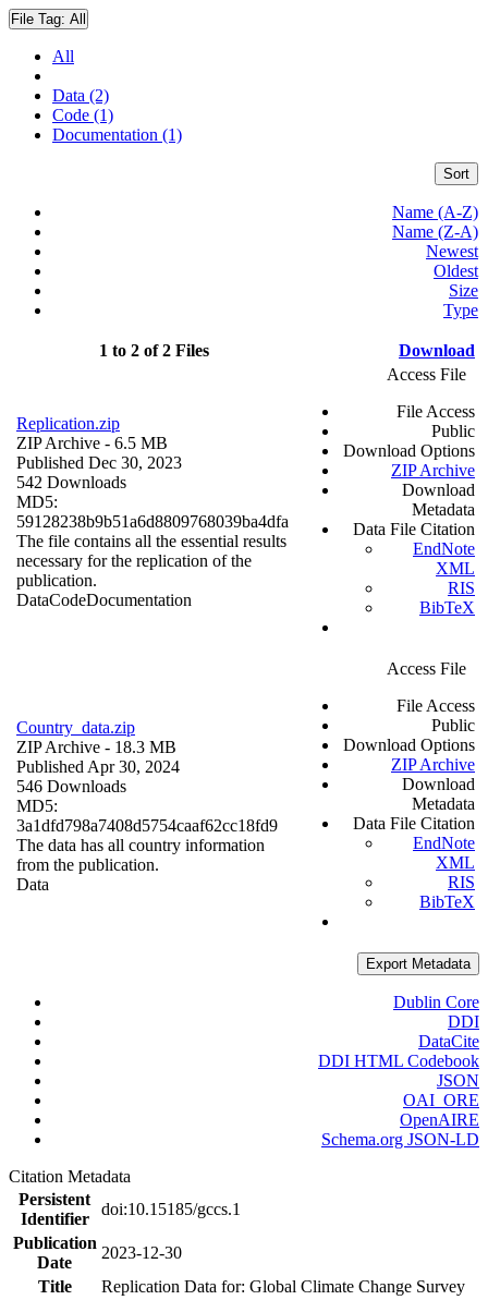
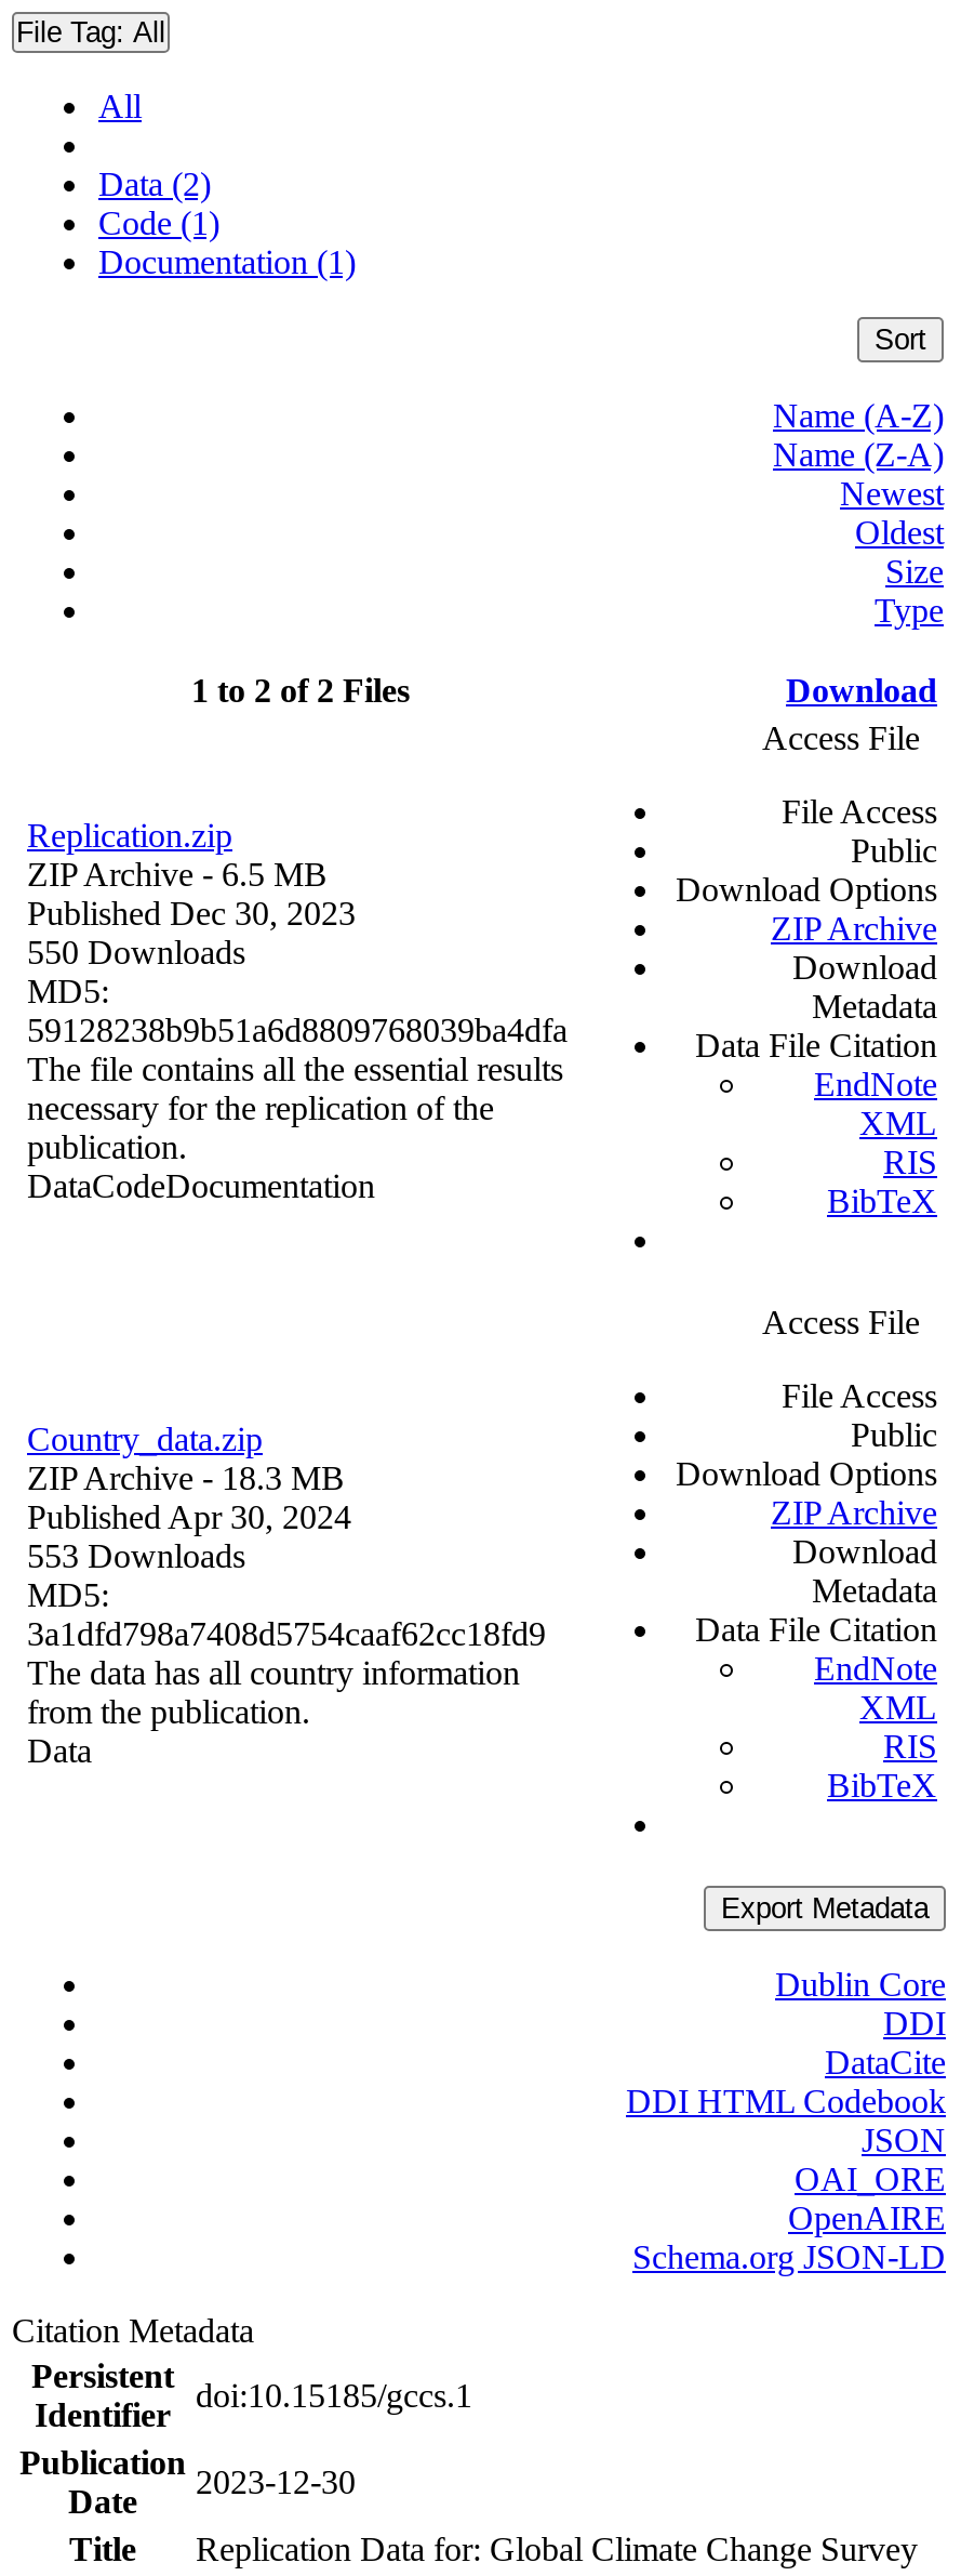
- 542 Downloads
+ 550 Downloads

- 546 Downloads
+ 553 Downloads
